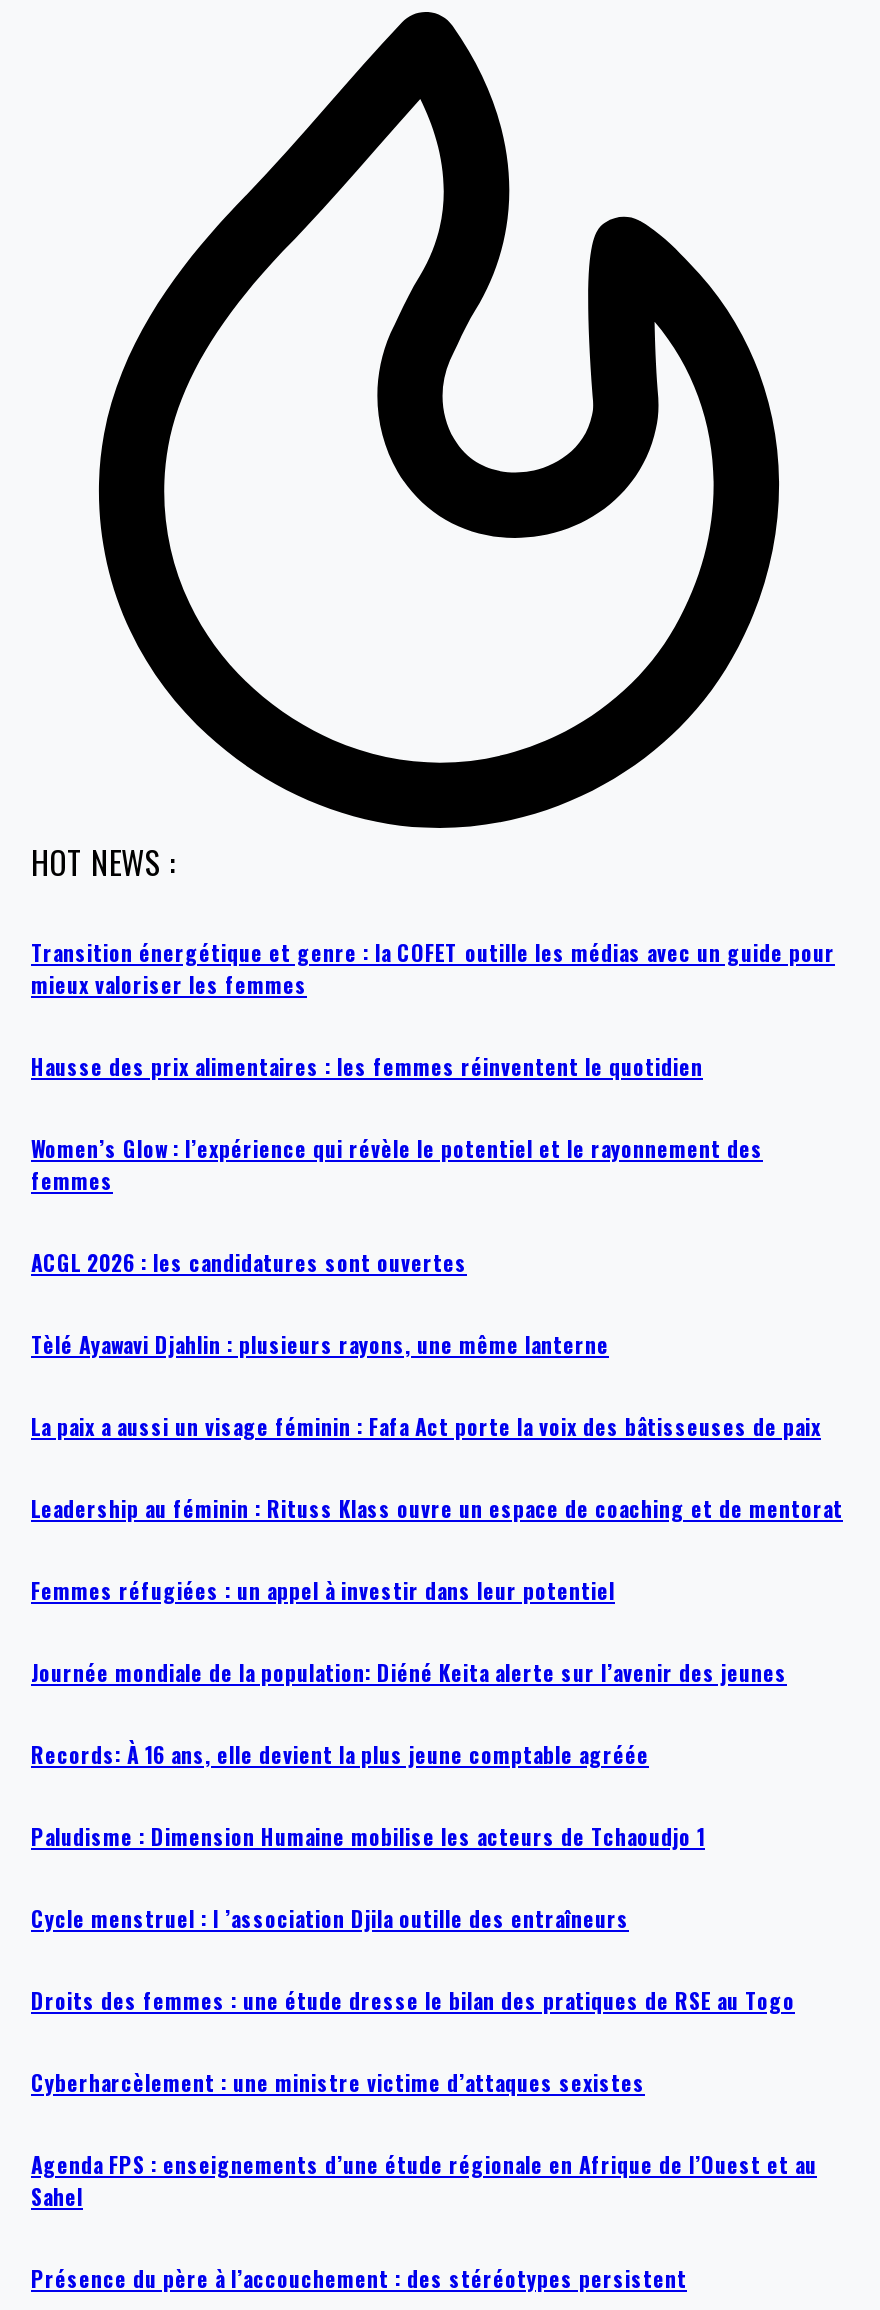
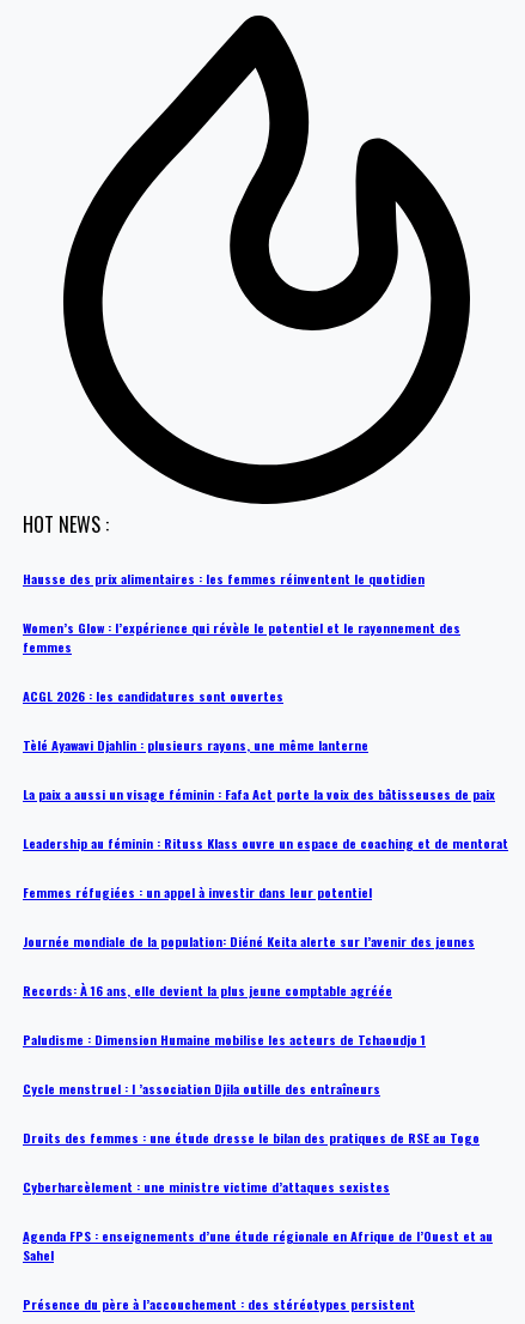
- Transition énergétique et genre : la COFET outille les médias avec un guide pour
- mieux valoriser les femmes
